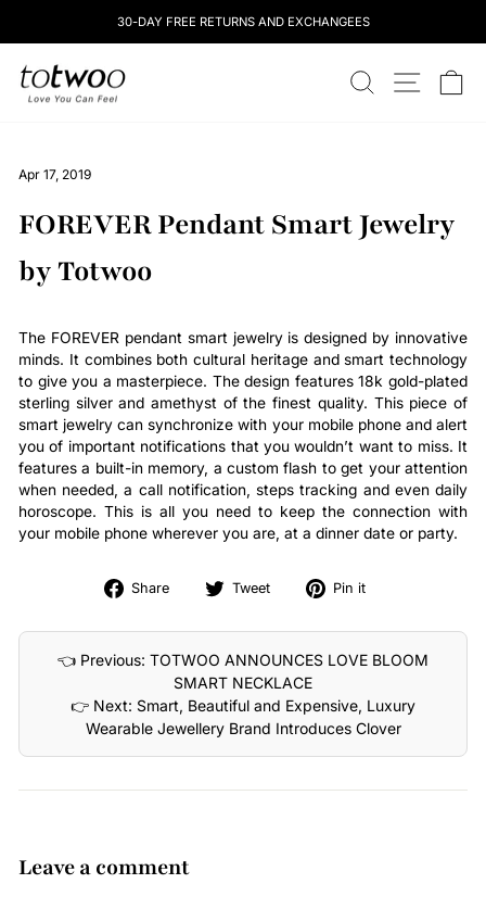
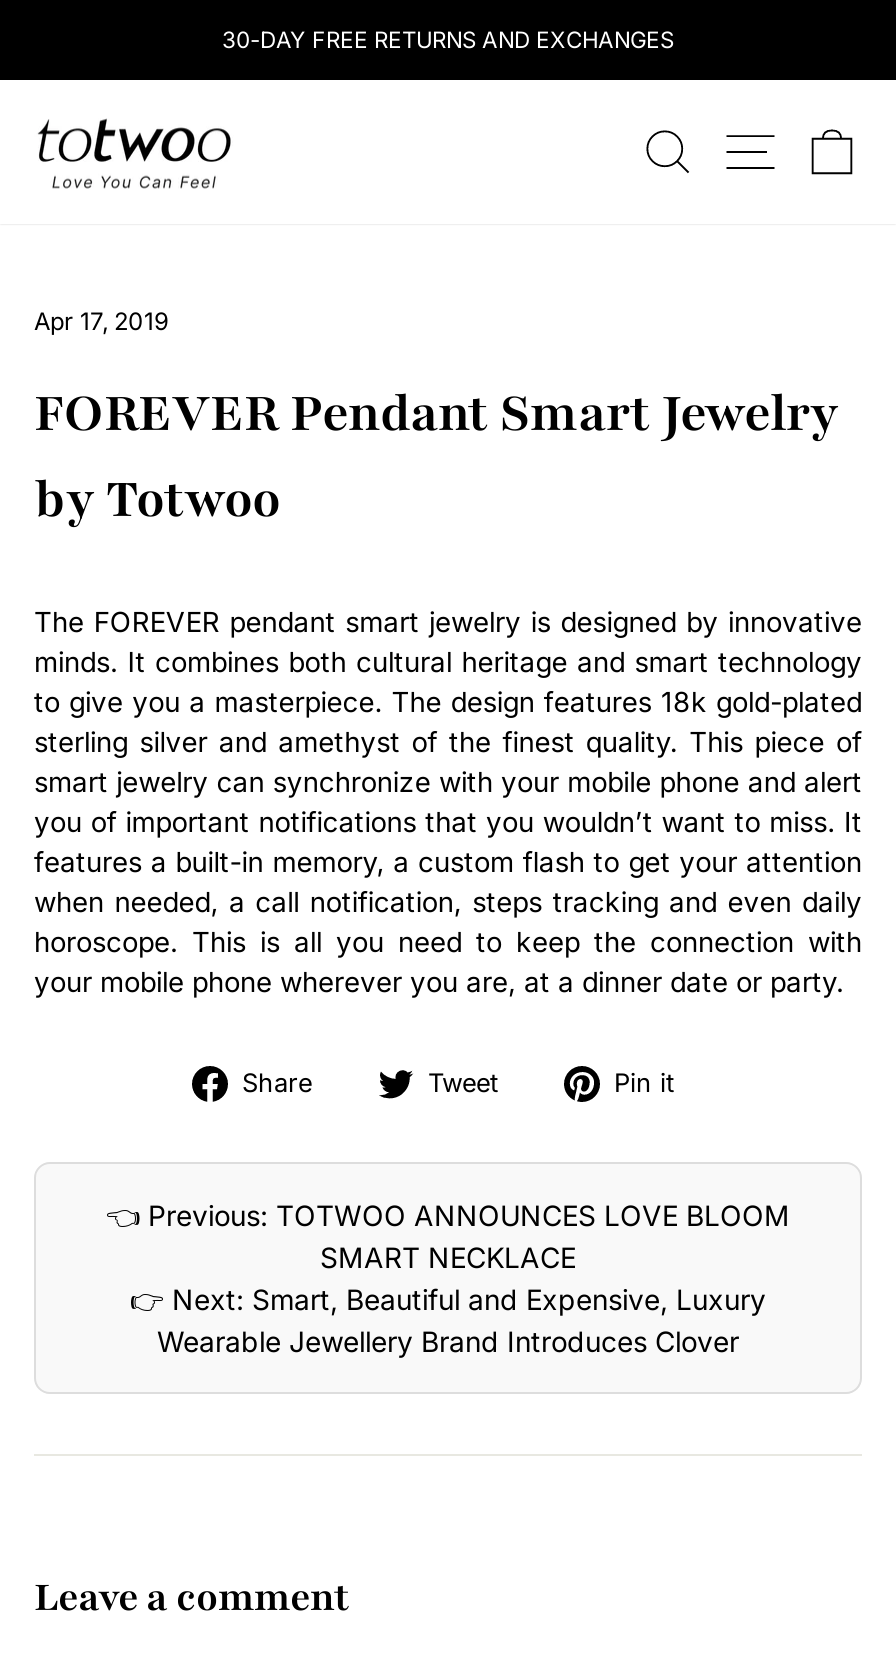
- 30-DAY FREE RETURNS AND EXCHANGEES
+ 30-DAY FREE RETURNS AND EXCHANGES
